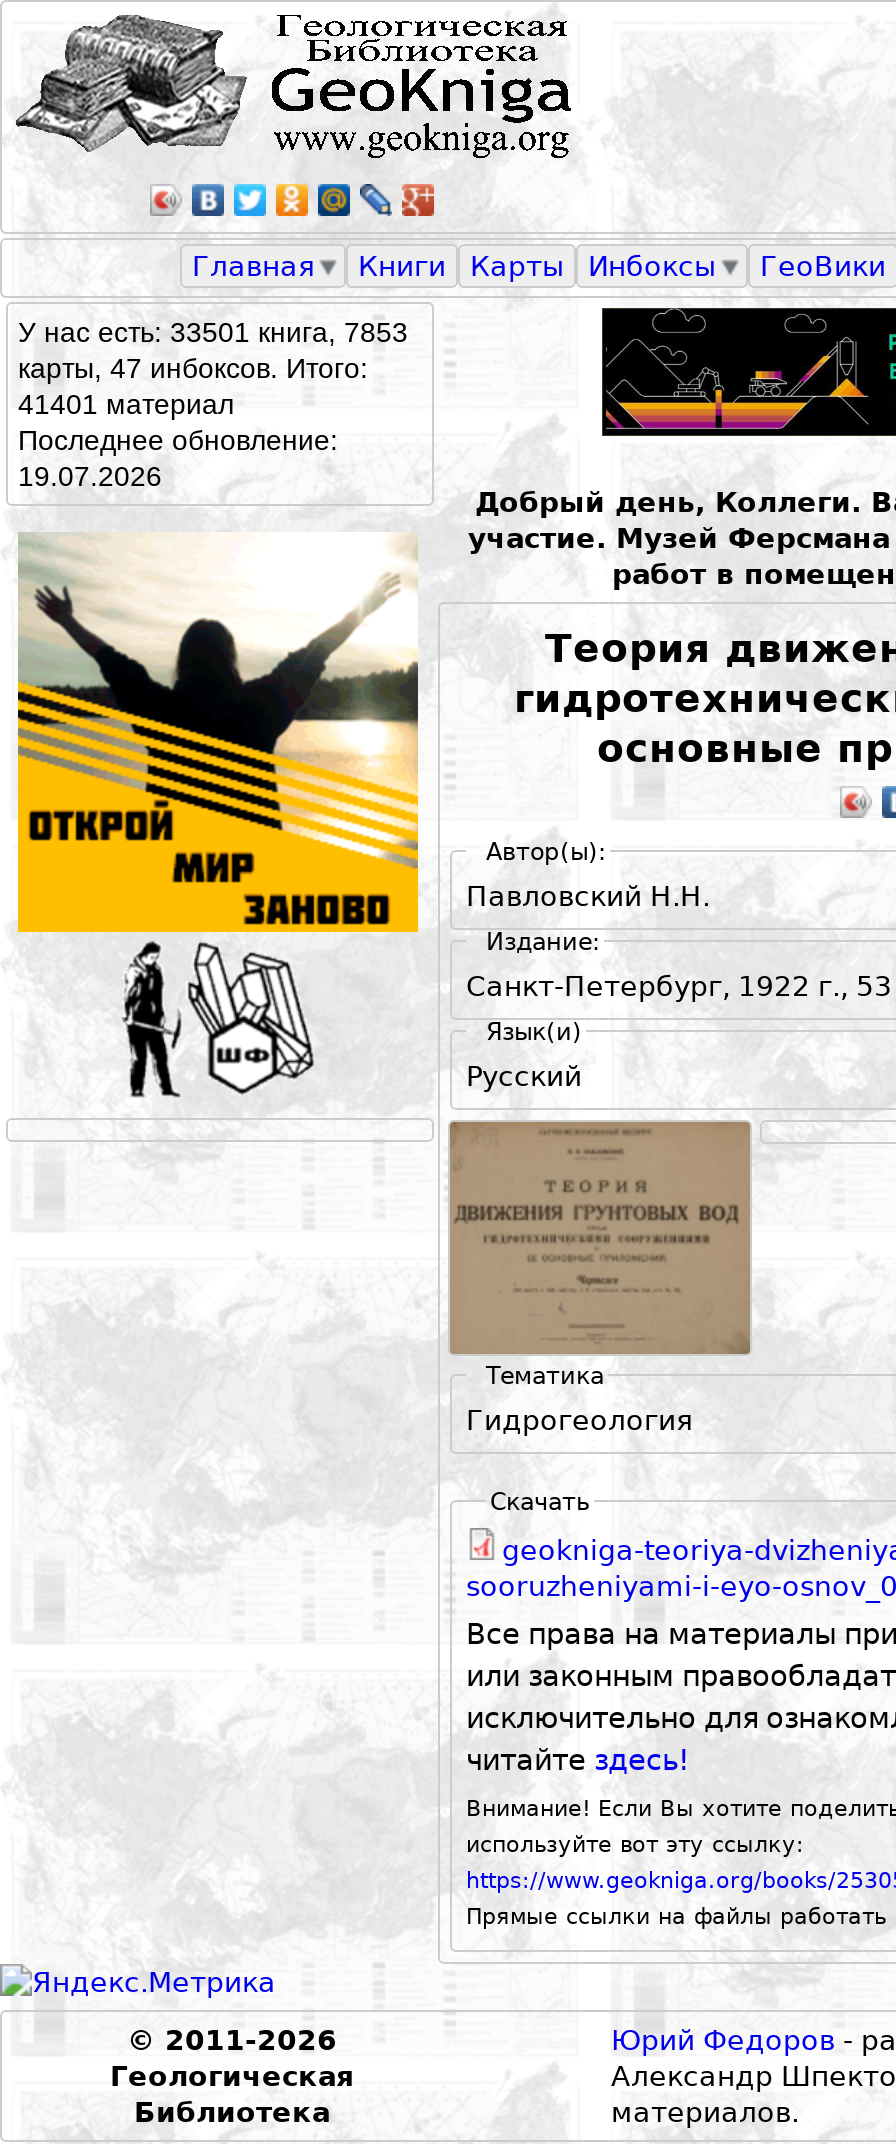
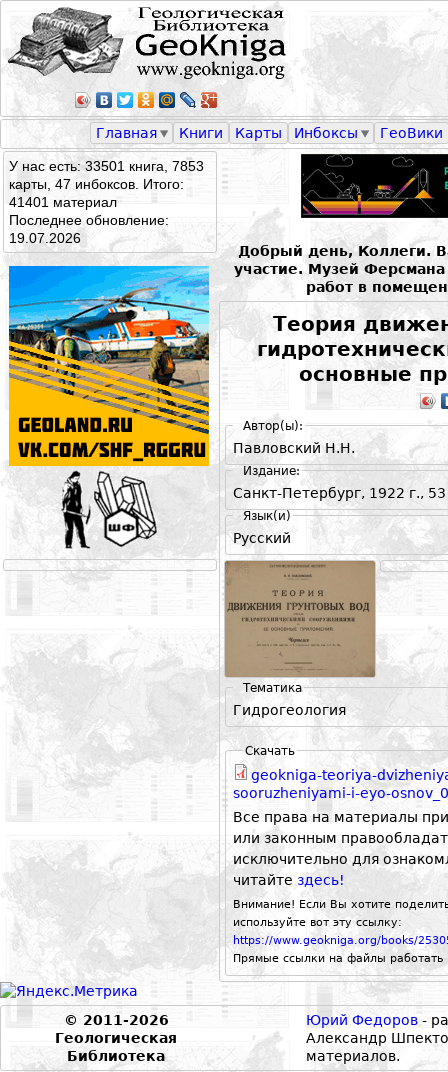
- [image]
+ [image]
